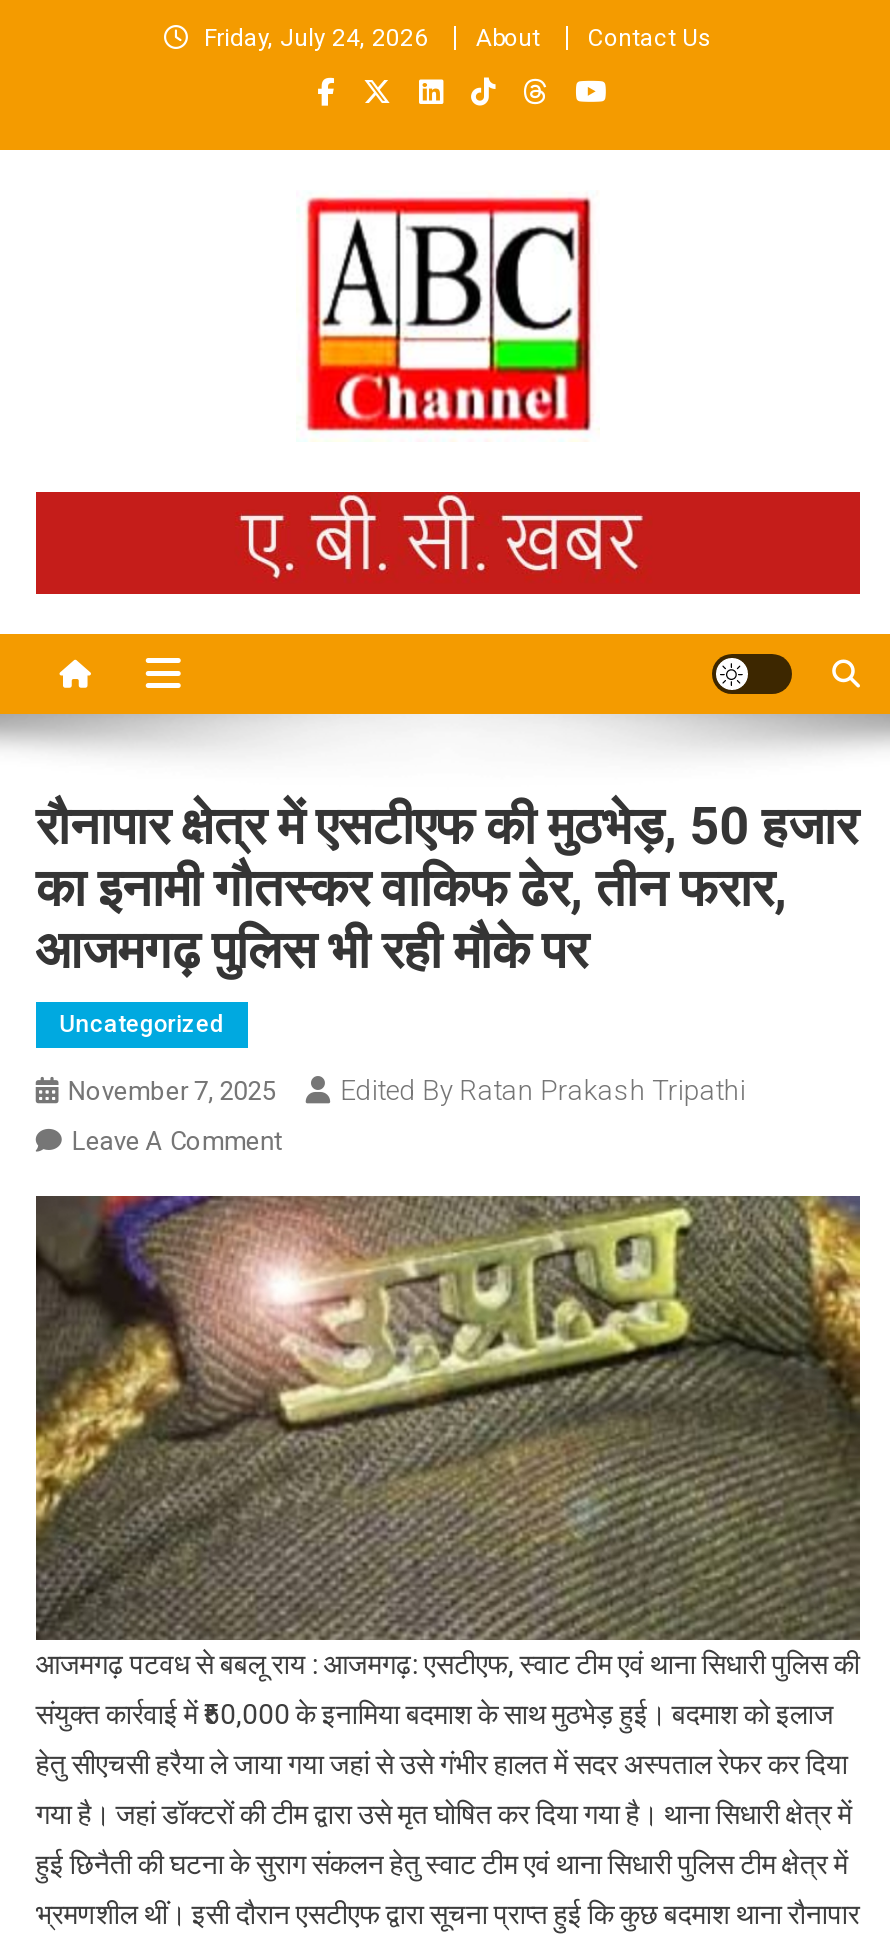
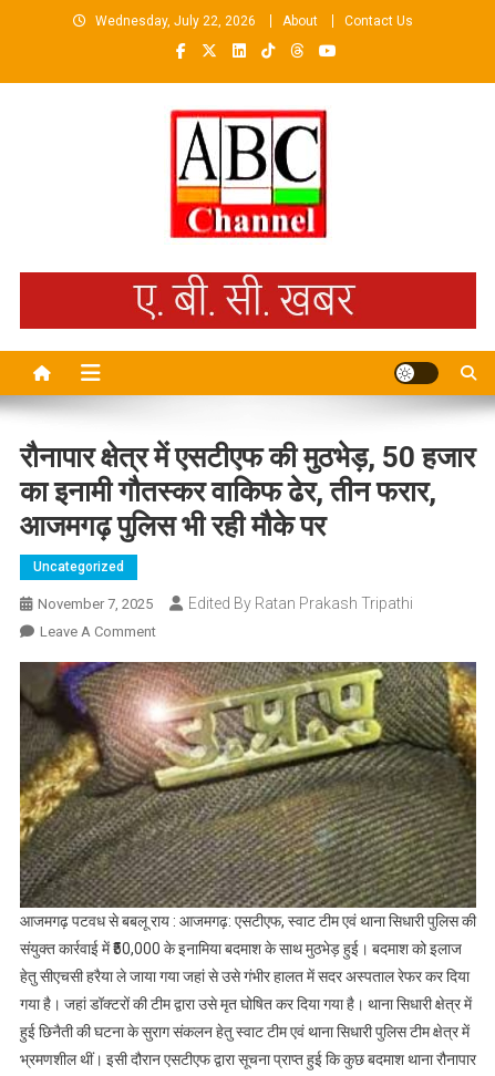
- Friday, July 24, 2026
+ Wednesday, July 22, 2026
